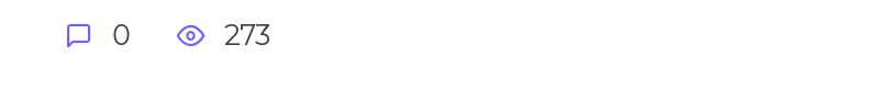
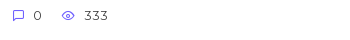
- 273
+ 333
